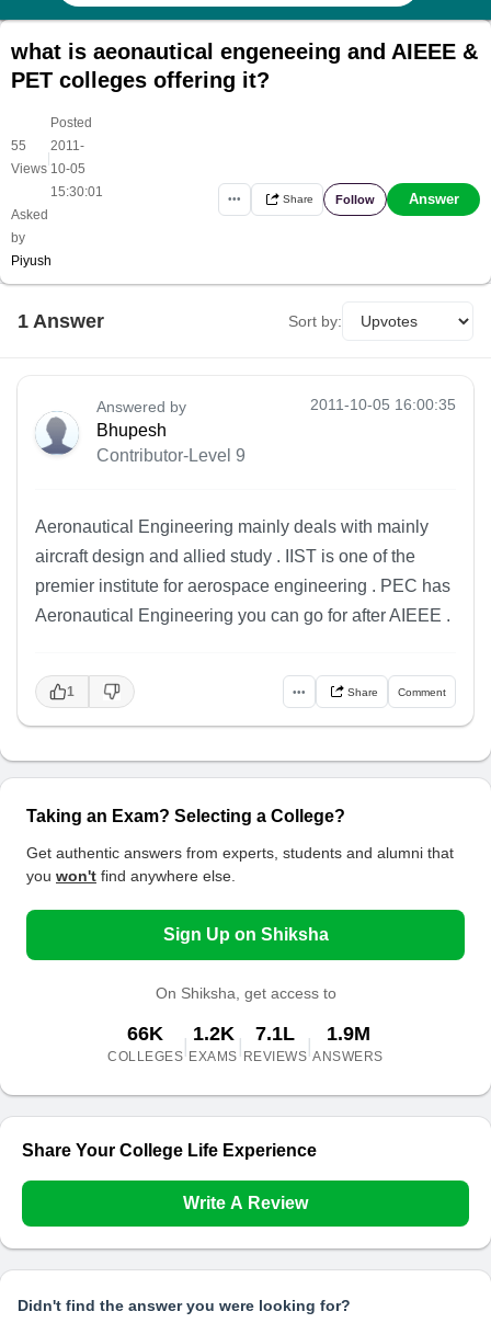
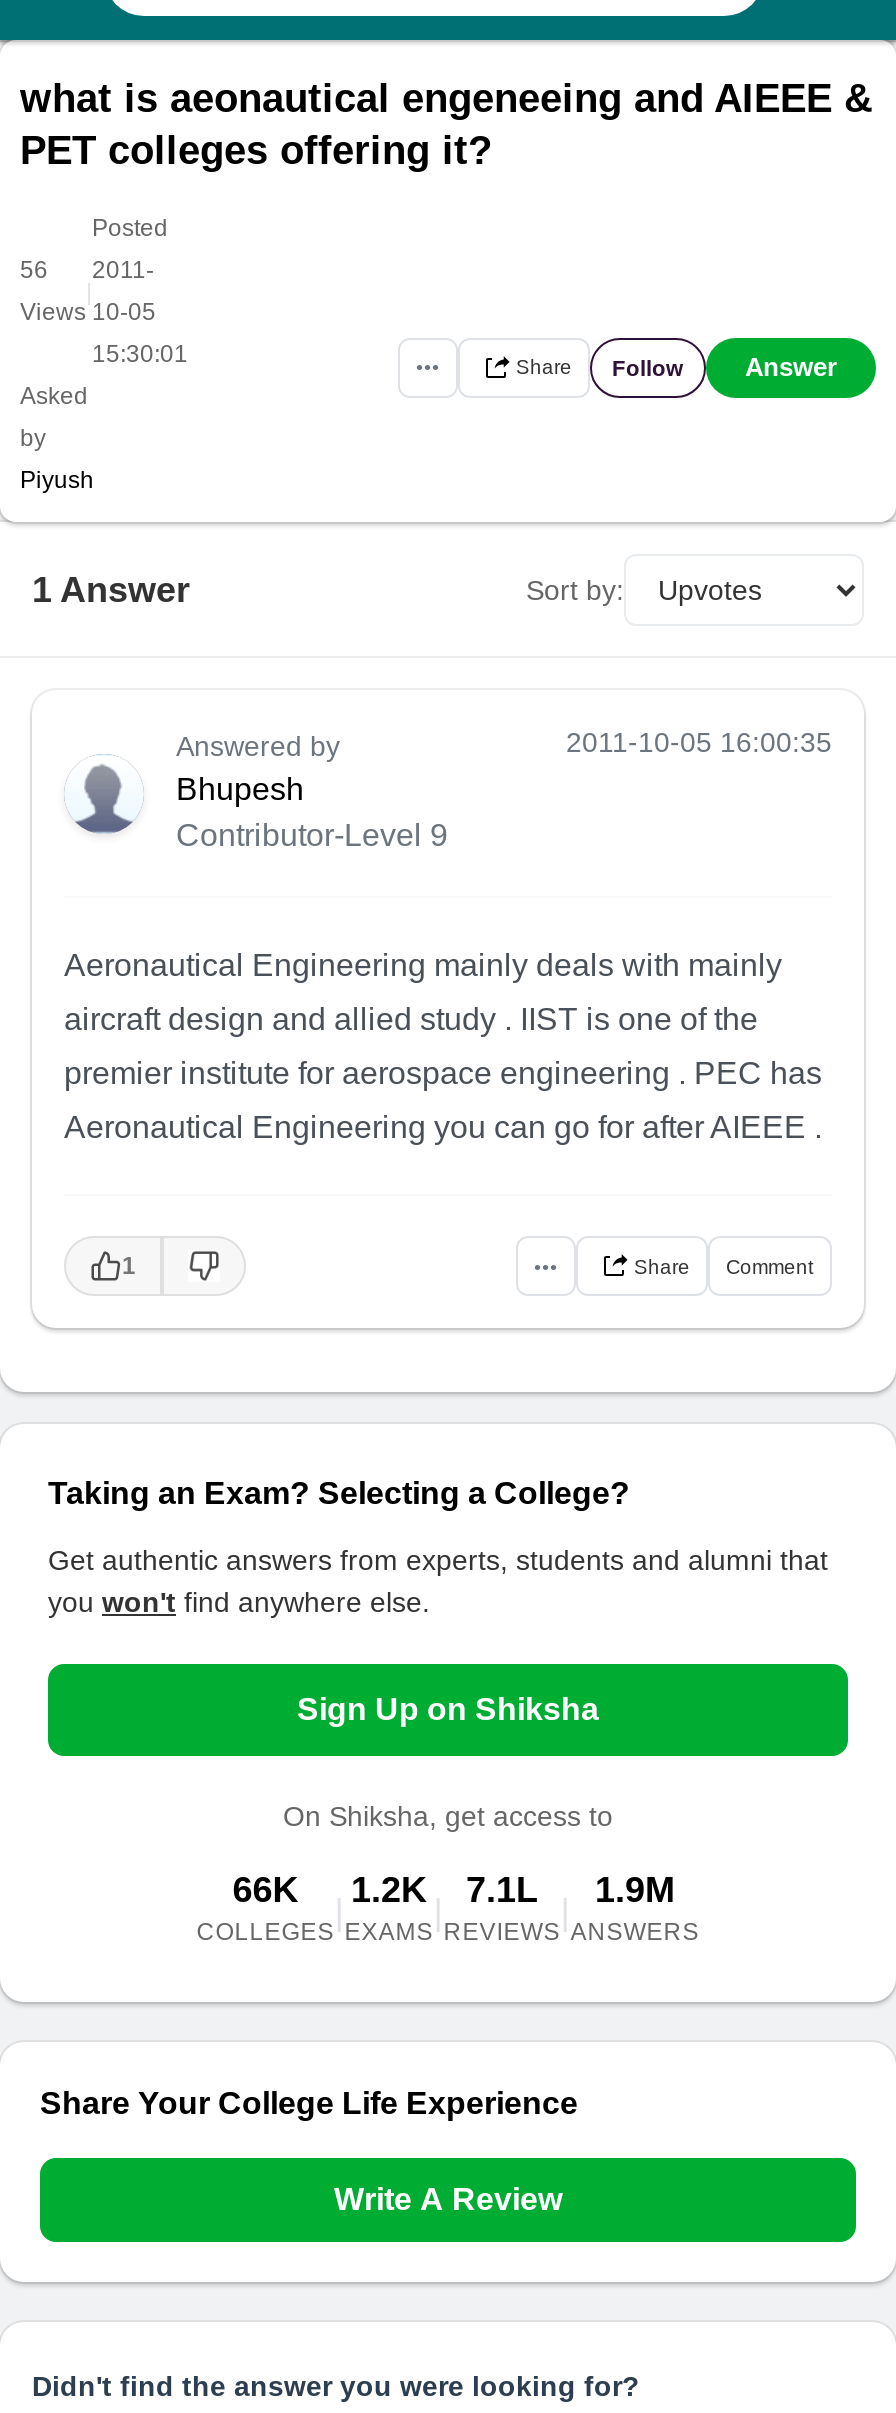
- 55 2011-
+ 56 2011-
